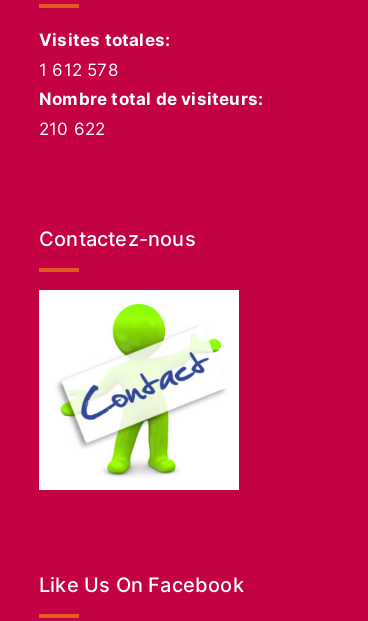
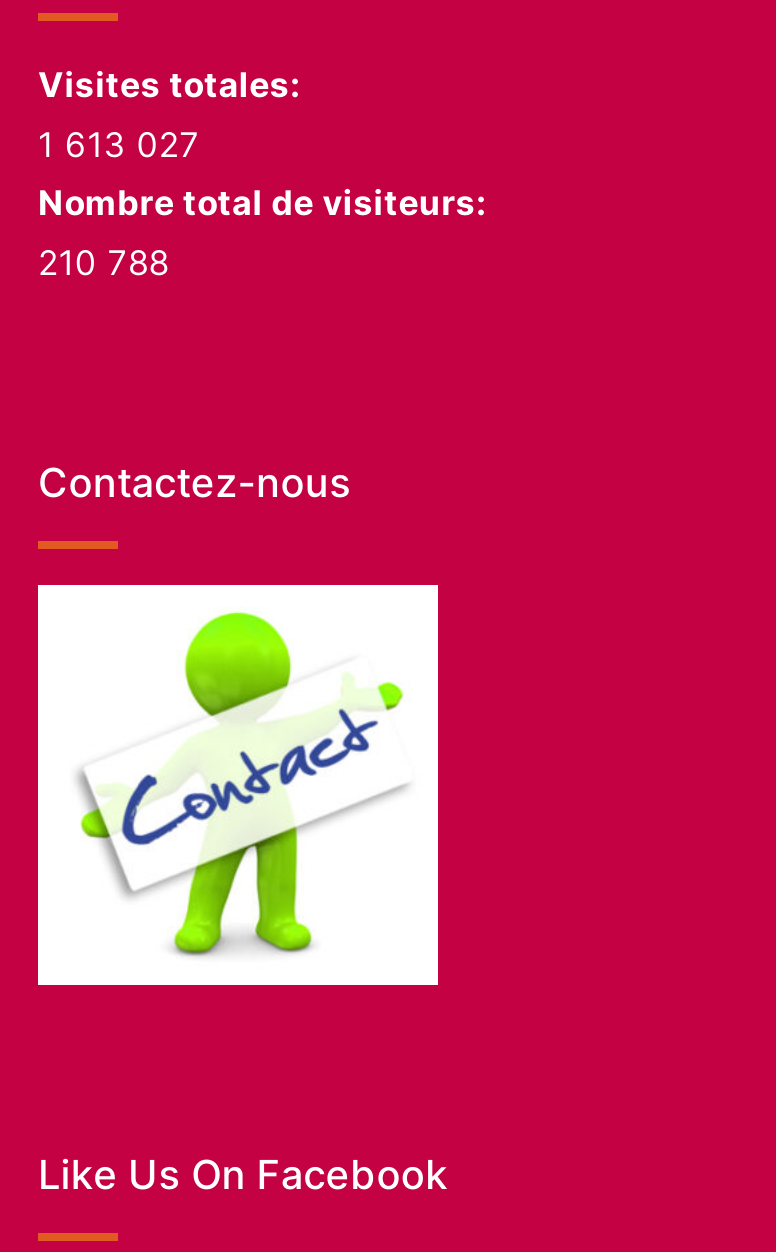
- 1 612 578
+ 1 613 027

- 210 622
+ 210 788
